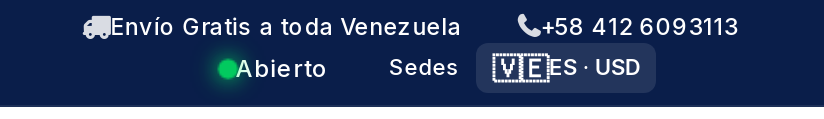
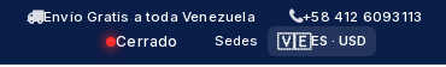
- Abierto
+ Cerrado
